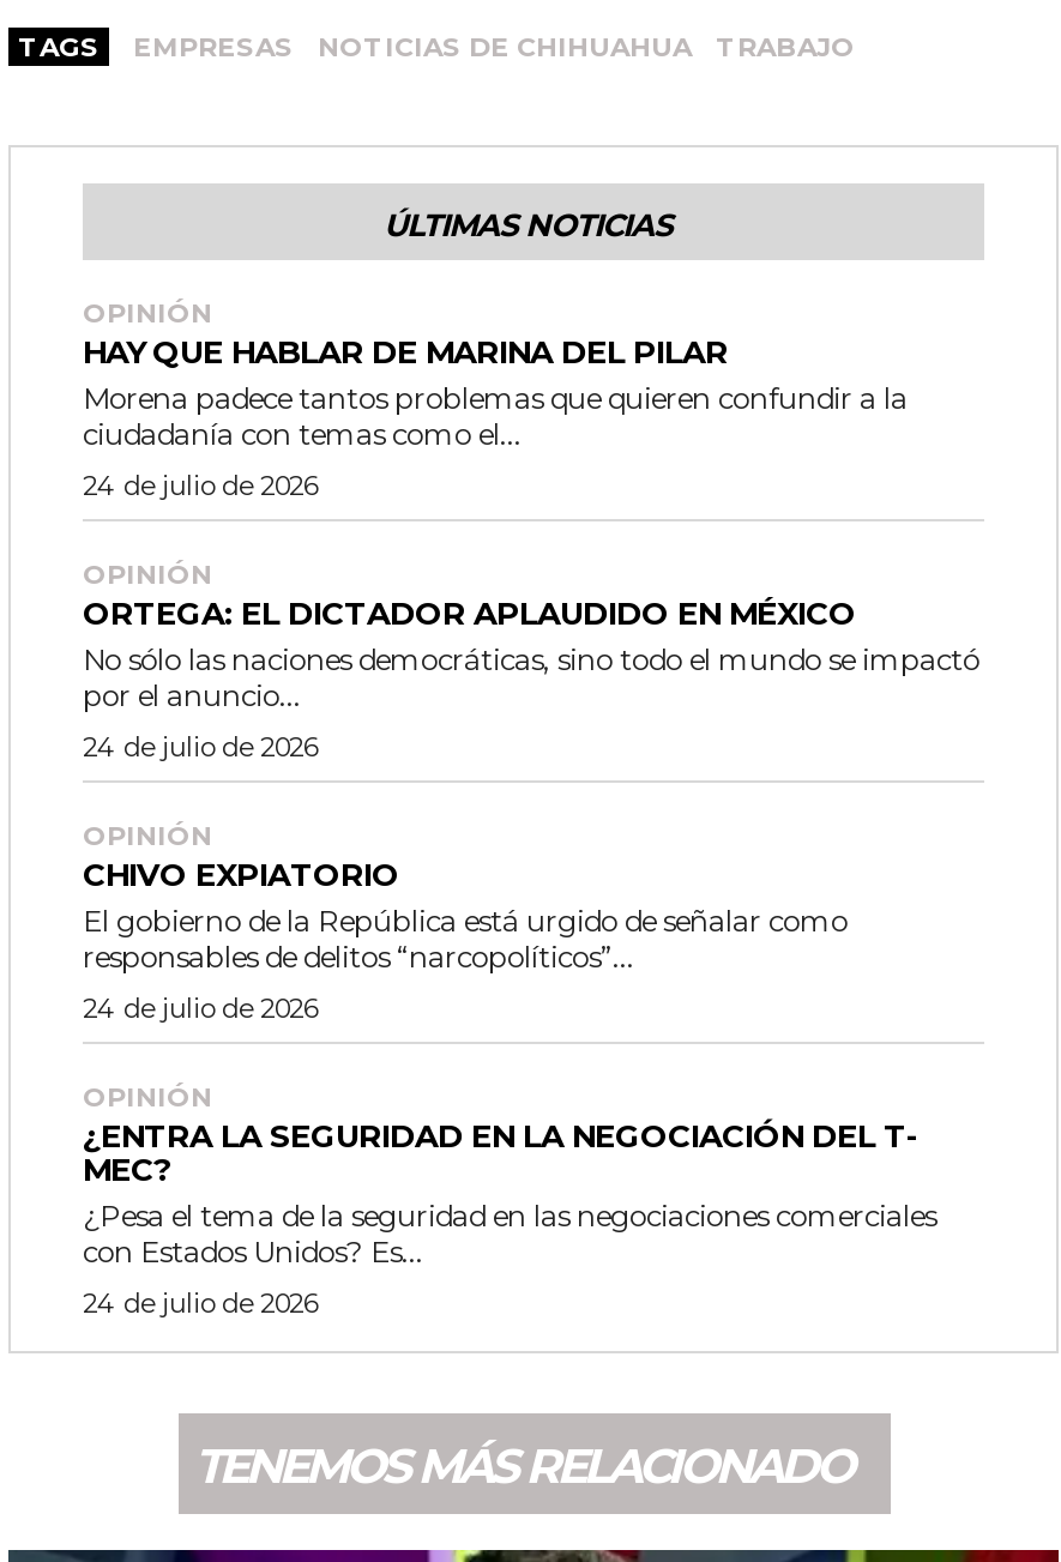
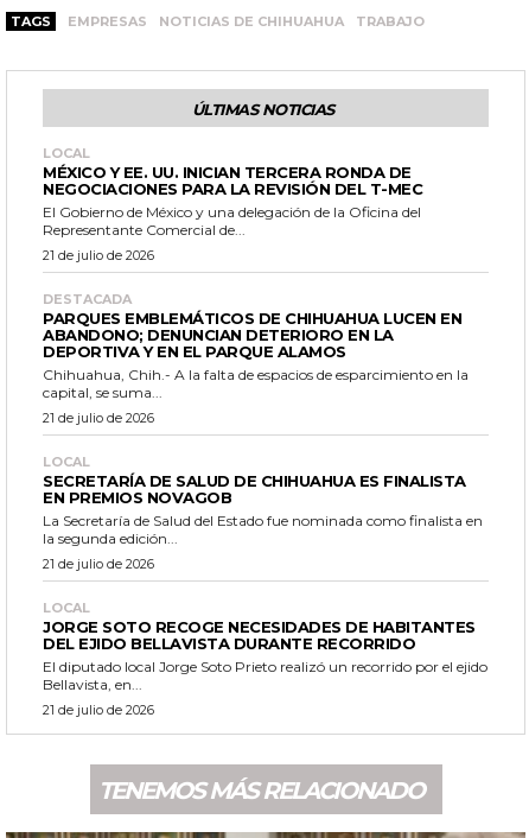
- OPINIÓN
- HAY QUE HABLAR DE MARINA DEL PILAR
- Morena padece tantos problemas que quieren confundir a la
- ciudadanía con temas como el...
+ LOCAL
+ MÉXICO Y EE. UU. INICIAN TERCERA RONDA DE
+ NEGOCIACIONES PARA LA REVISIÓN DEL T-MEC
+ El Gobierno de México y una delegación de la Oficina del
+ Representante Comercial de...

- 24 de julio de 2026
+ 21 de julio de 2026

- OPINIÓN
- ORTEGA: EL DICTADOR APLAUDIDO EN MÉXICO
- No sólo las naciones democráticas, sino todo el mundo se impactó
- por el anuncio...
+ DESTACADA
+ PARQUES EMBLEMÁTICOS DE CHIHUAHUA LUCEN EN
+ ABANDONO; DENUNCIAN DETERIORO EN LA
+ DEPORTIVA Y EN EL PARQUE ALAMOS
+ Chihuahua, Chih.- A la falta de espacios de esparcimiento en la
+ capital, se suma...

- 24 de julio de 2026
+ 21 de julio de 2026

- OPINIÓN
- CHIVO EXPIATORIO
- El gobierno de la República está urgido de señalar como
- responsables de delitos “narcopolíticos”...
+ LOCAL
+ SECRETARÍA DE SALUD DE CHIHUAHUA ES FINALISTA
+ EN PREMIOS NOVAGOB
+ La Secretaría de Salud del Estado fue nominada como finalista en
+ la segunda edición...

- 24 de julio de 2026
+ 21 de julio de 2026

- OPINIÓN
- ¿ENTRA LA SEGURIDAD EN LA NEGOCIACIÓN DEL T-
- MEC?
- ¿Pesa el tema de la seguridad en las negociaciones comerciales
- con Estados Unidos? Es...
+ LOCAL
+ JORGE SOTO RECOGE NECESIDADES DE HABITANTES
+ DEL EJIDO BELLAVISTA DURANTE RECORRIDO
+ El diputado local Jorge Soto Prieto realizó un recorrido por el ejido
+ Bellavista, en...

- 24 de julio de 2026
+ 21 de julio de 2026
